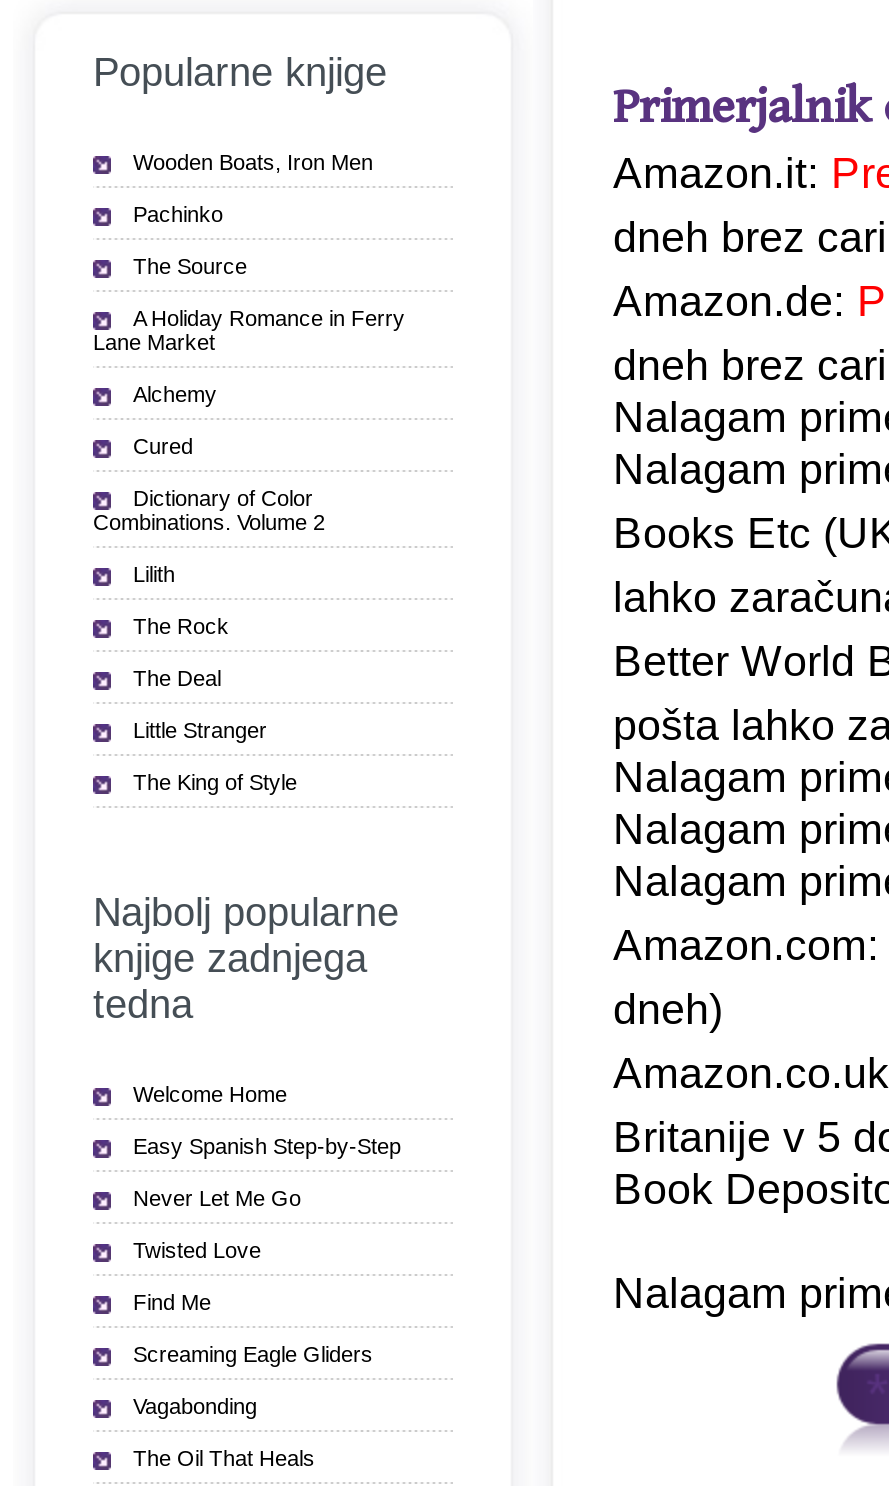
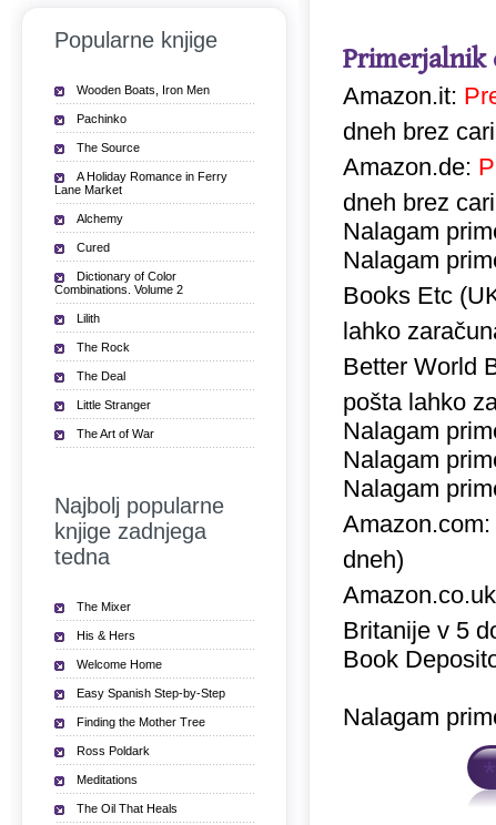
- The King of Style
+ The Art of War

moved down: Welcome Home | Easy Spanish Step-by-Step

+ The Mixer
+ His & Hers

- Never Let Me Go
- Twisted Love
- Find Me
- Screaming Eagle Gliders
- Vagabonding
+ Finding the Mother Tree
+ Ross Poldark
+ Meditations
